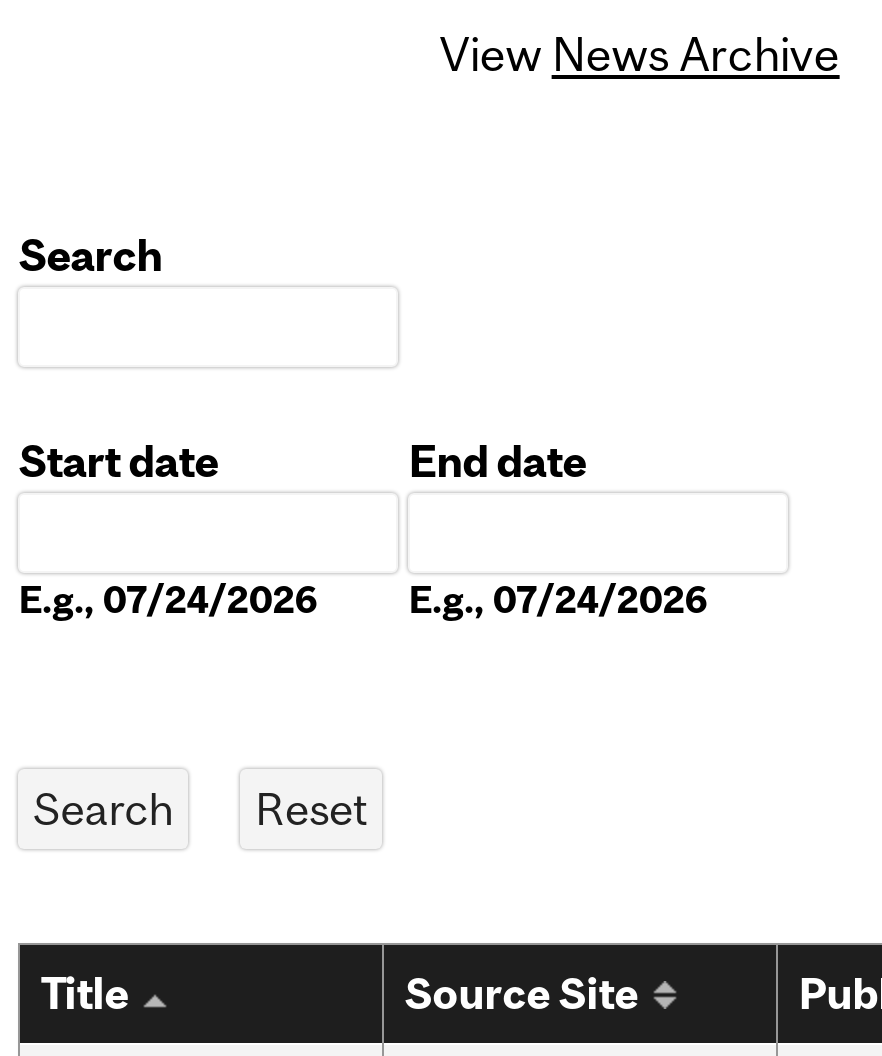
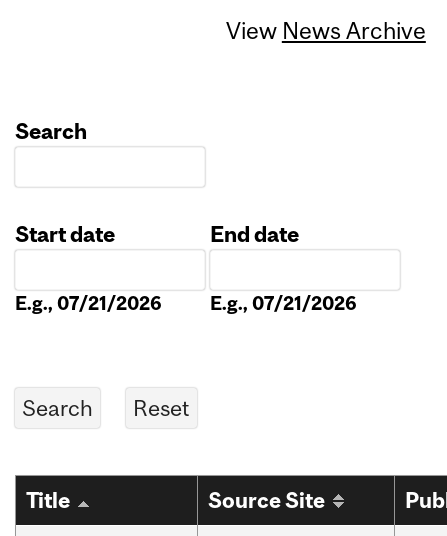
- E.g., 07/24/2026
+ E.g., 07/21/2026

- E.g., 07/24/2026
+ E.g., 07/21/2026
